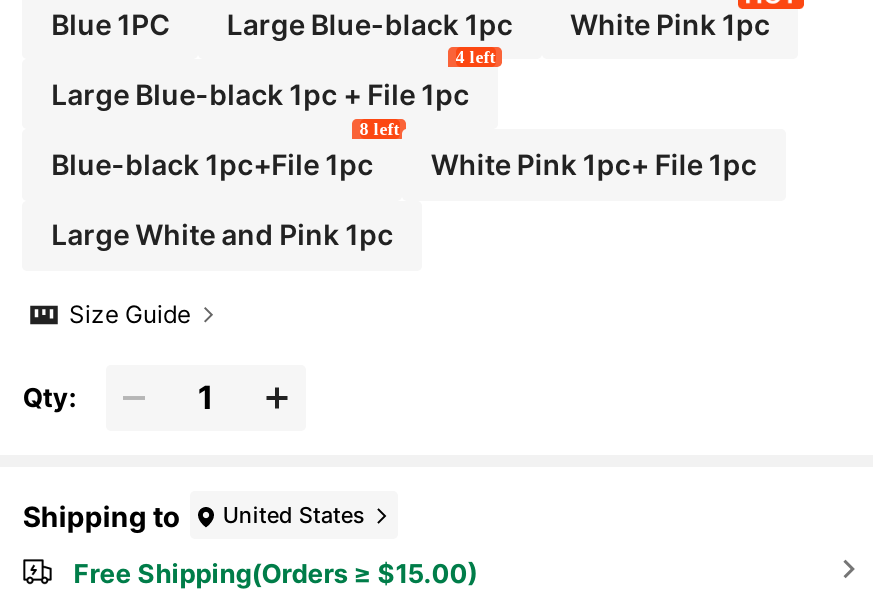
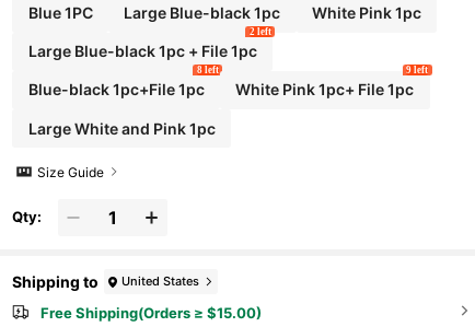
- 4 left
+ 2 left

+ 9 left
